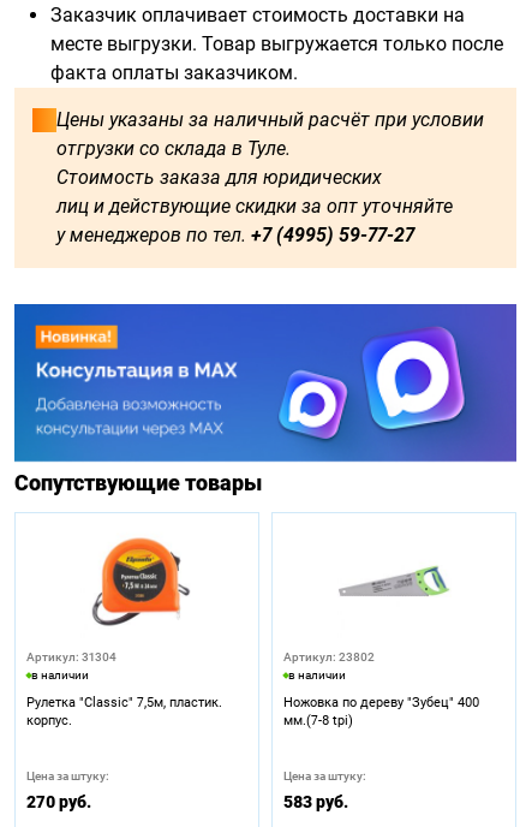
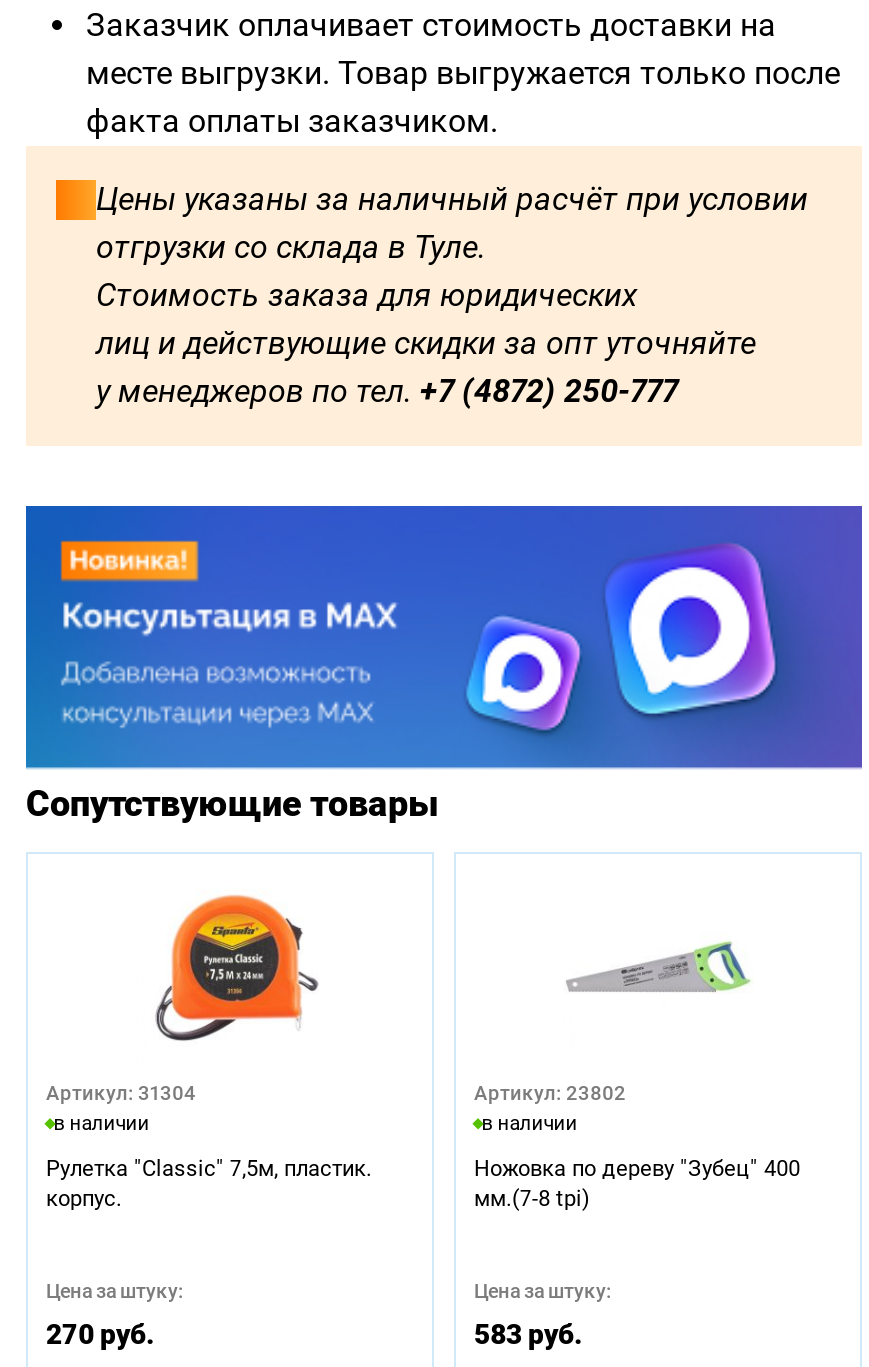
- у менеджеров по тел. +7 (4995) 59-77-27
+ у менеджеров по тел. +7 (4872) 250-777
